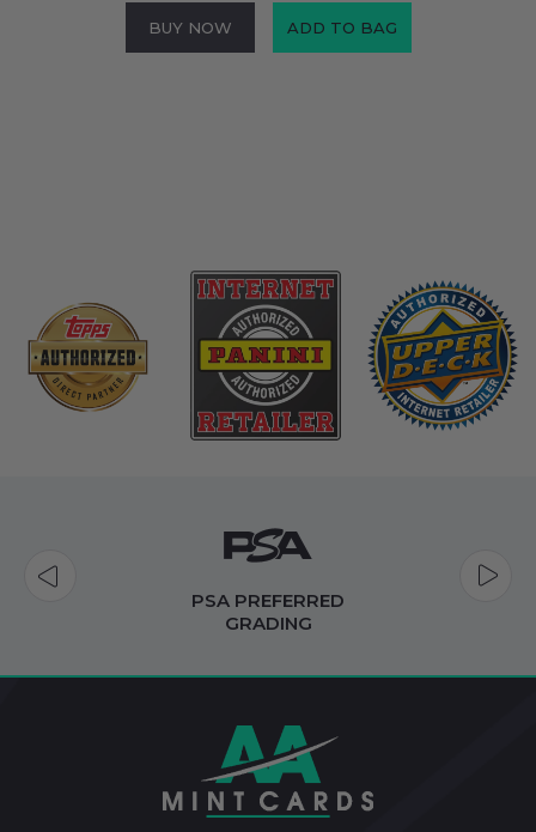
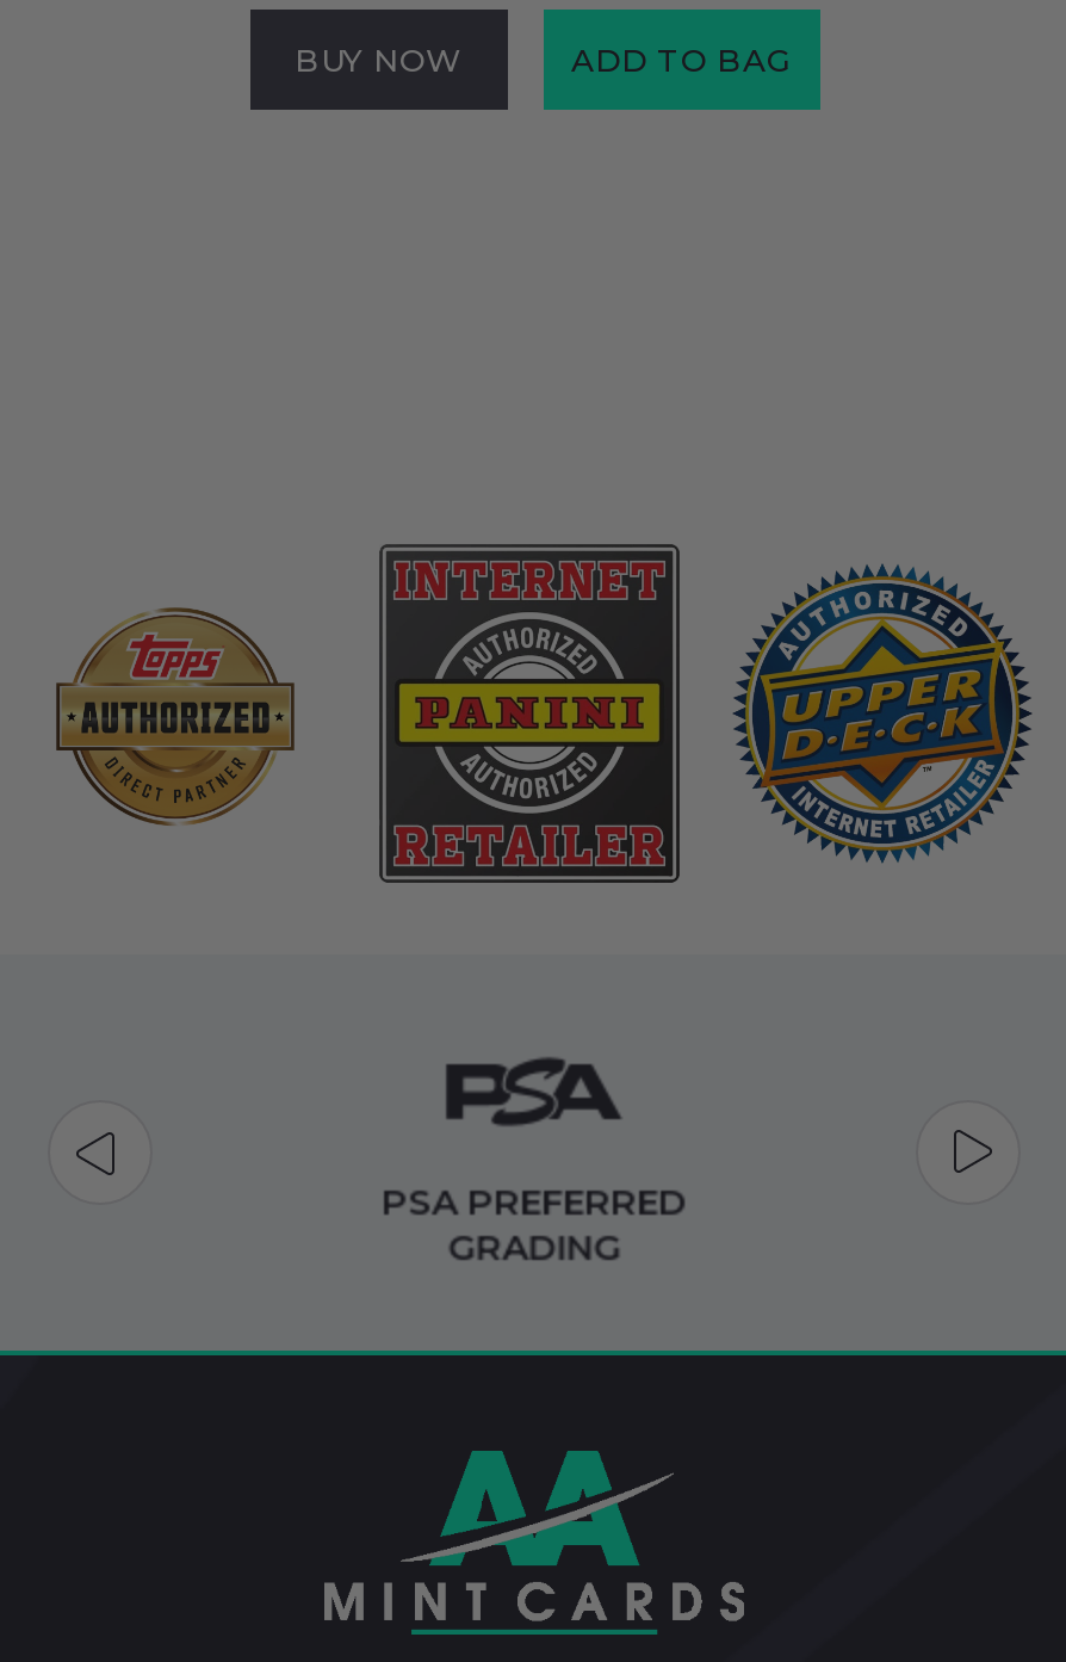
- PSA PREFERRED
+ SGC PREFERRED
